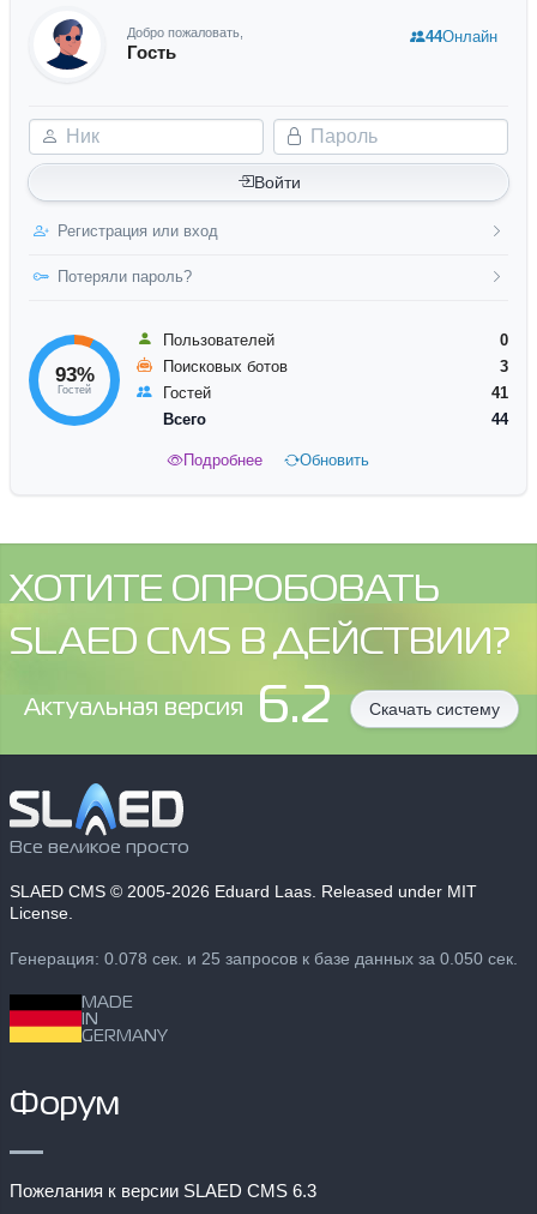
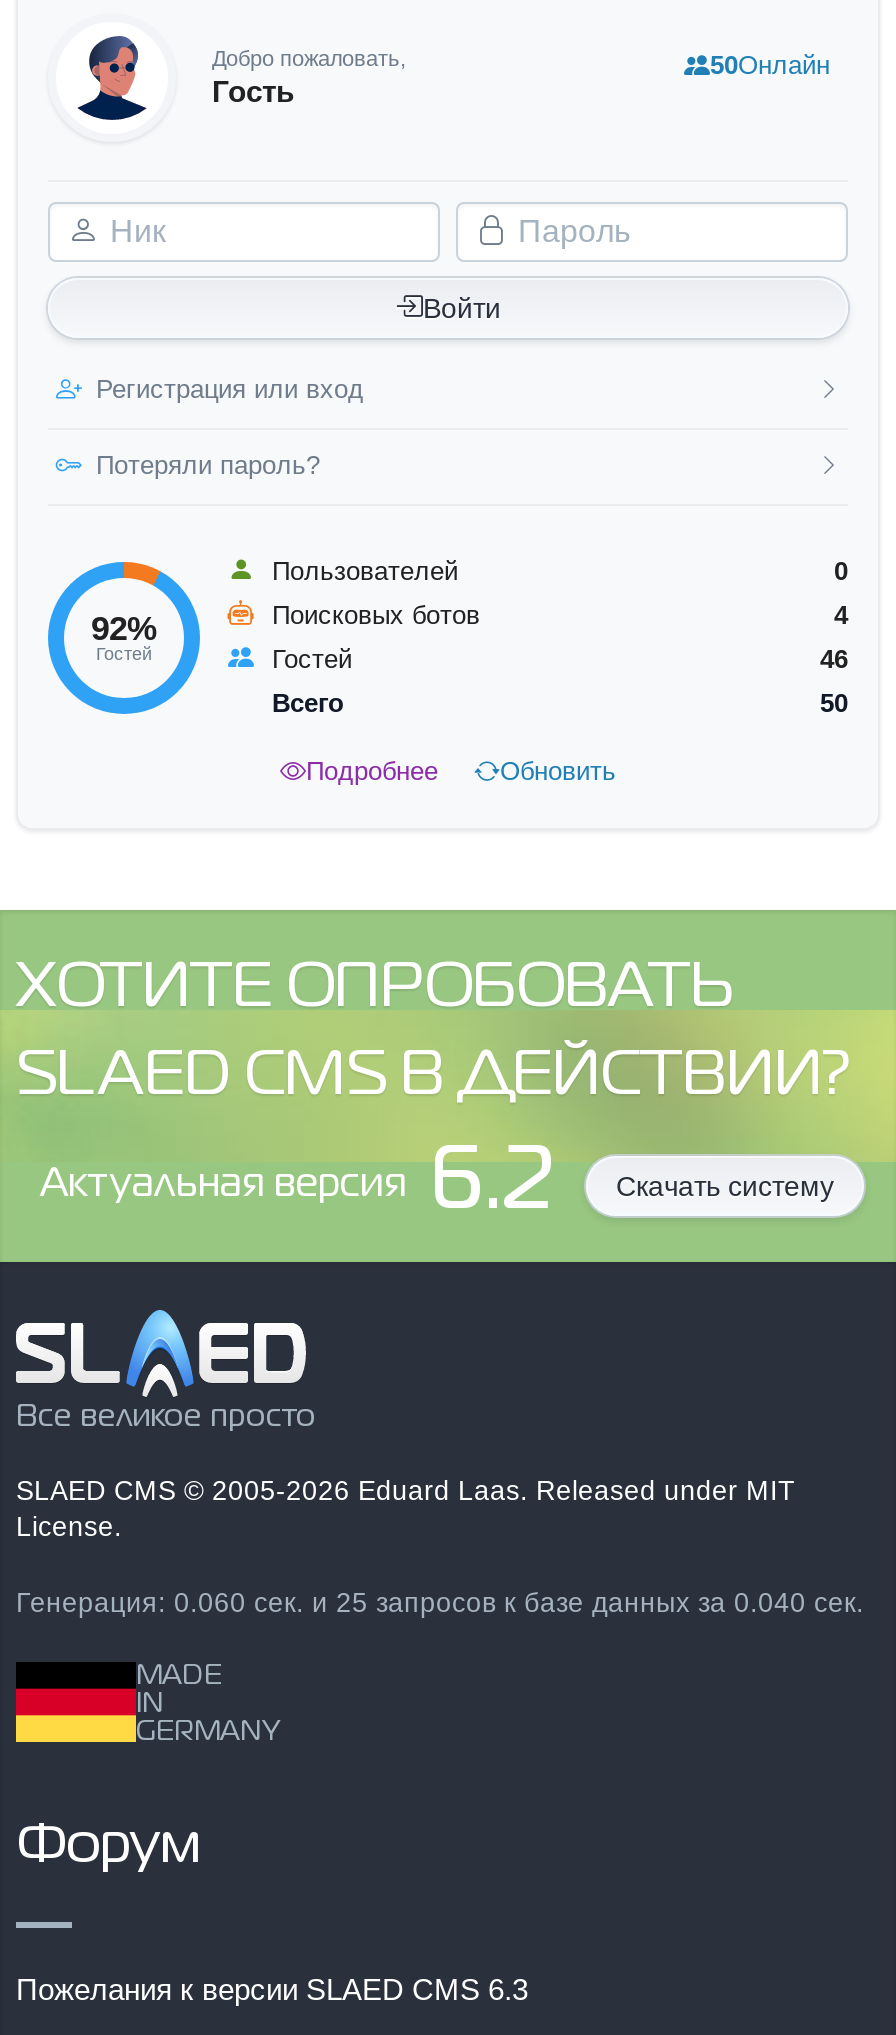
- 44Онлайн
+ 50Онлайн

- 93%
+ 92%

- 3
+ 4

- 41
+ 46

- 44
+ 50

- Генерация: 0.078 сек. и 25 запросов к базе данных за 0.050 сек.
+ Генерация: 0.060 сек. и 25 запросов к базе данных за 0.040 сек.
